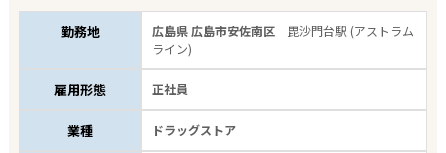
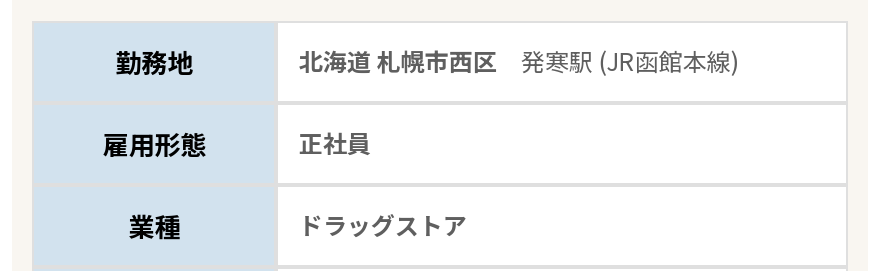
- 広島県 広島市安佐南区毘沙門台駅 (アストラム
- ライン)
+ 北海道 札幌市西区発寒駅 (JR函館本線)
